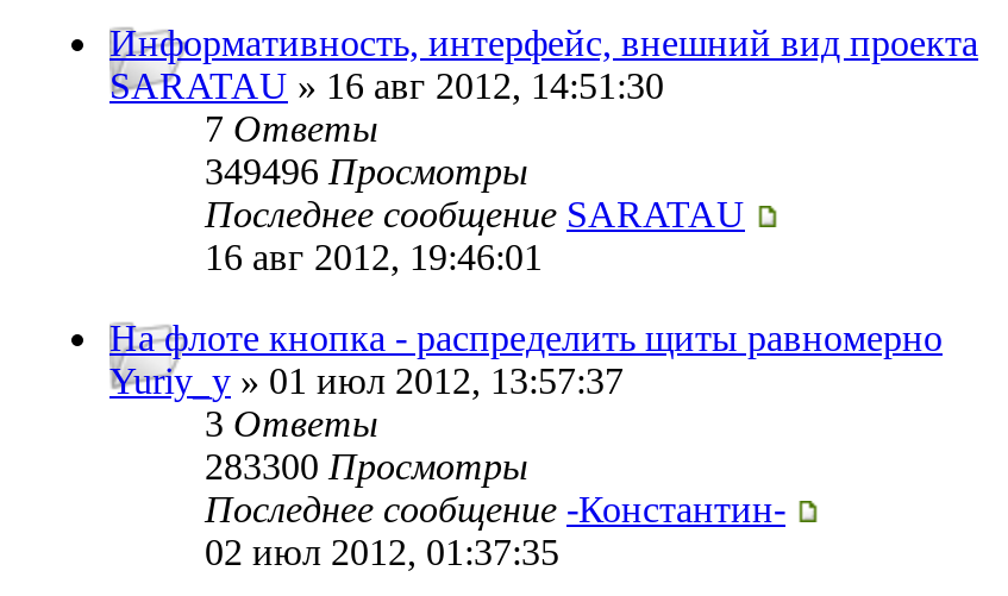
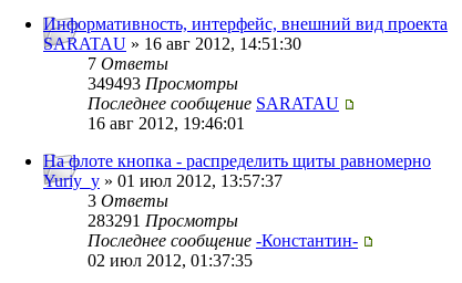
- 349496 Просмотры
+ 349493 Просмотры

- 283300 Просмотры
+ 283291 Просмотры
